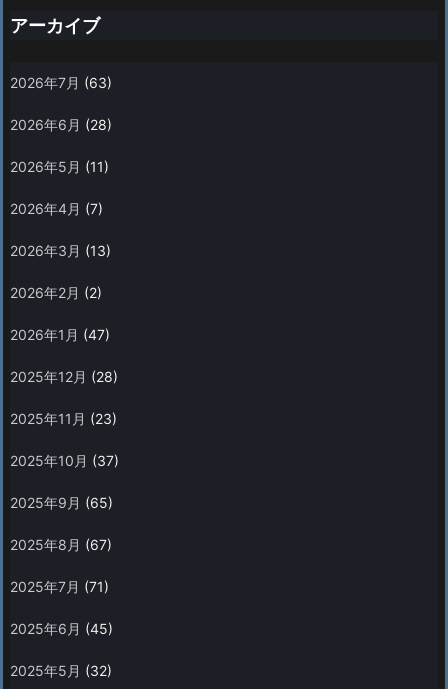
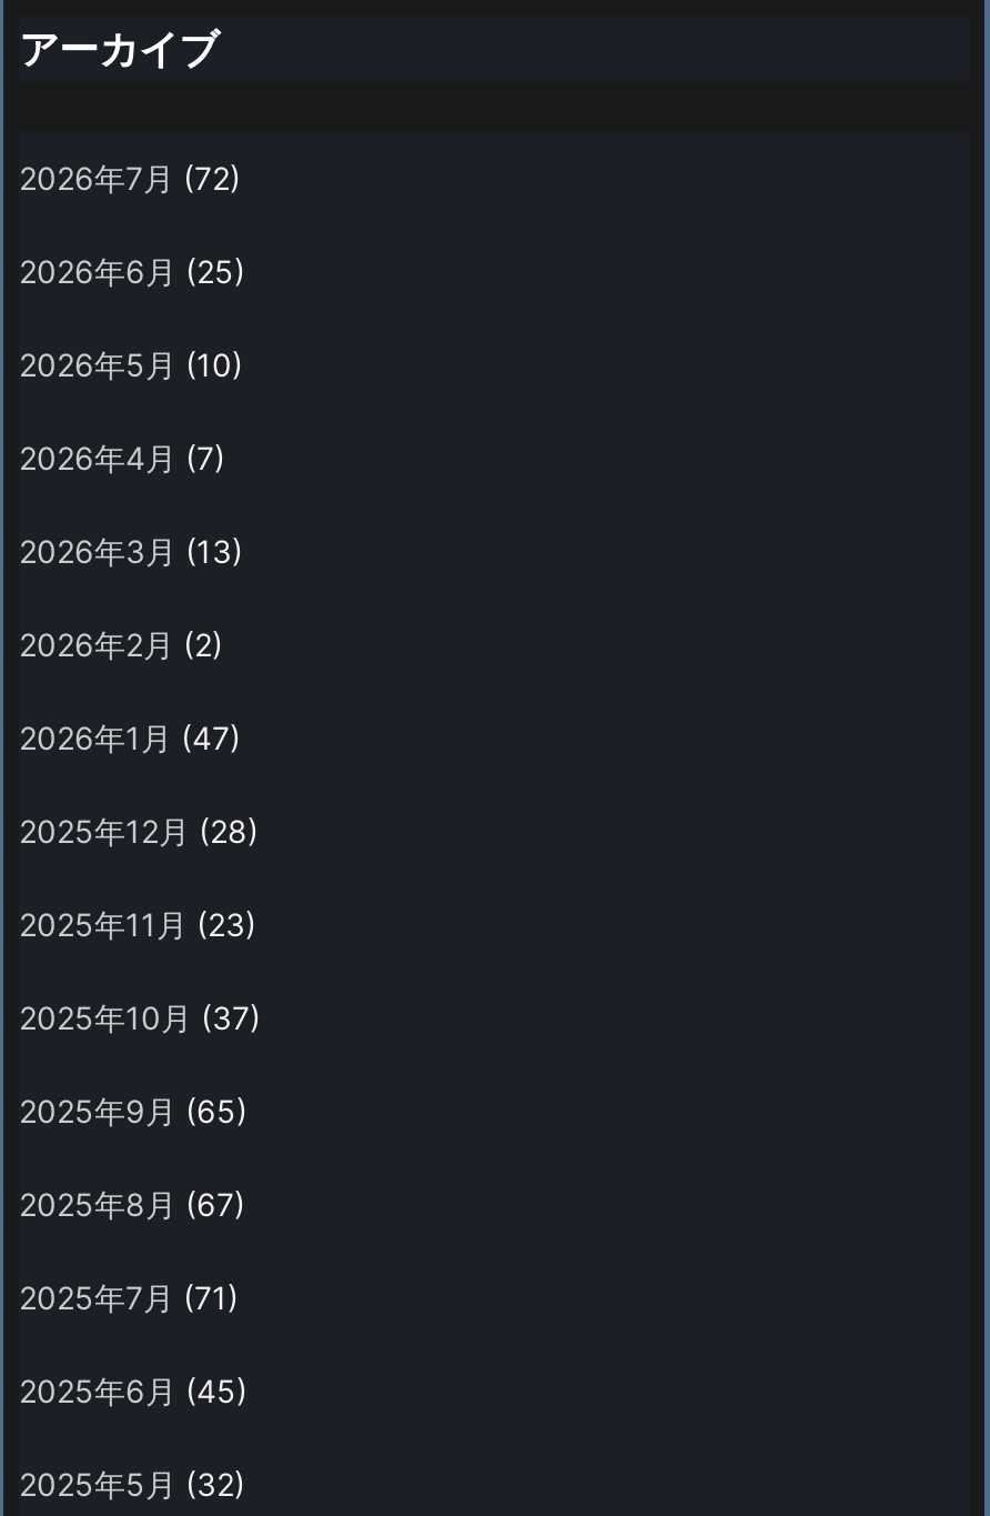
- 2026年7月(63)
+ 2026年7月(72)

- 2026年6月(28)
+ 2026年6月(25)

- 2026年5月(11)
+ 2026年5月(10)
